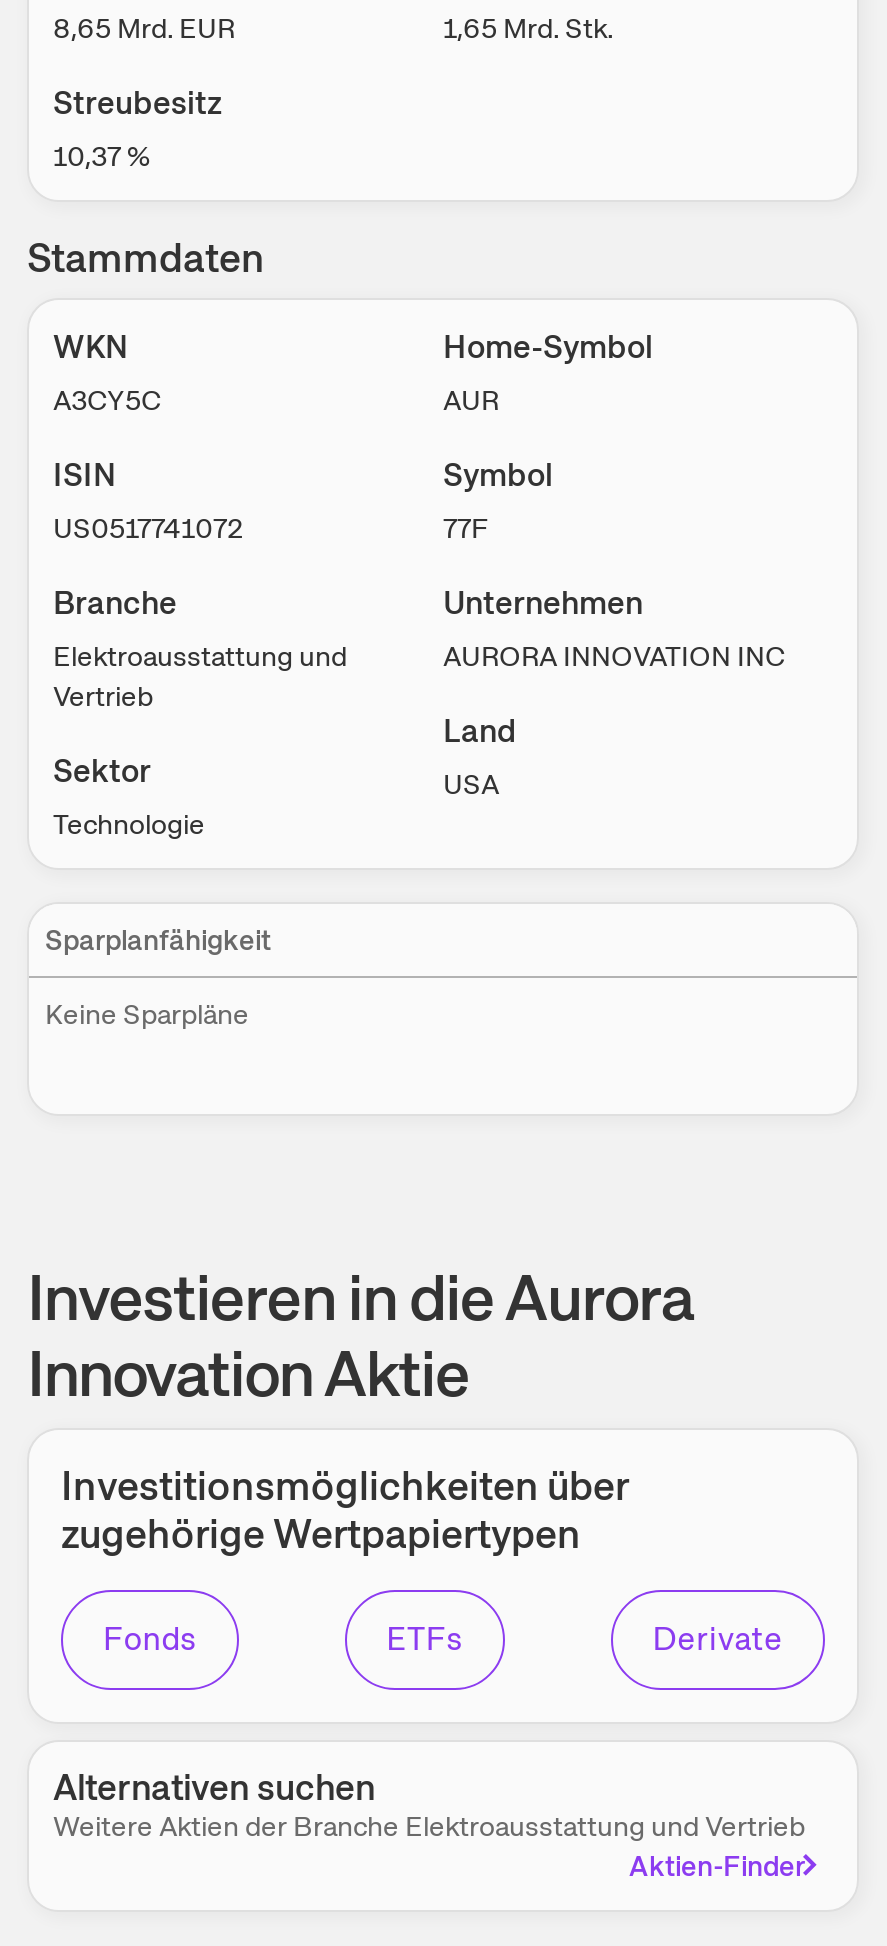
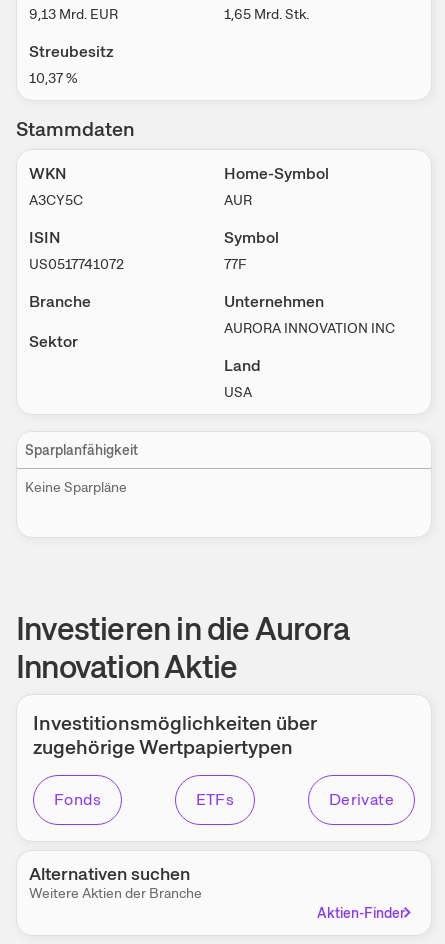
- 8,65 Mrd. EUR
+ 9,13 Mrd. EUR

- Elektroausstattung und
- Vertrieb

moved up: Sektor

- Technologie

- Weitere Aktien der Branche Elektroausstattung und Vertrieb
+ Weitere Aktien der Branche
